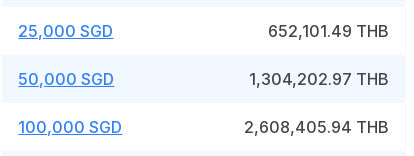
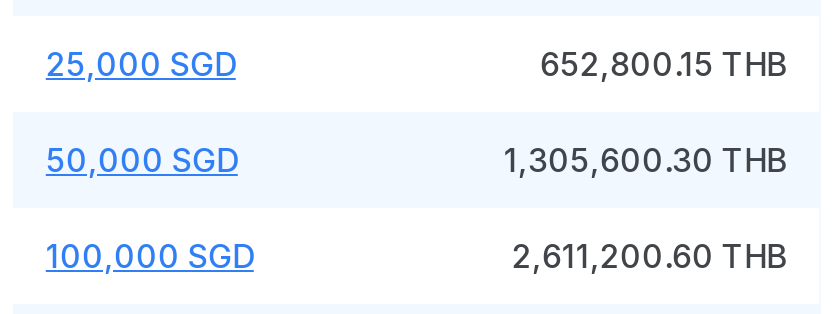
- 652,101.49 THB
+ 652,800.15 THB

- 1,304,202.97 THB
+ 1,305,600.30 THB

- 2,608,405.94 THB
+ 2,611,200.60 THB
